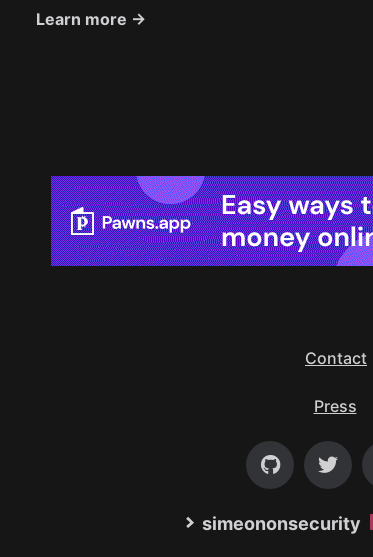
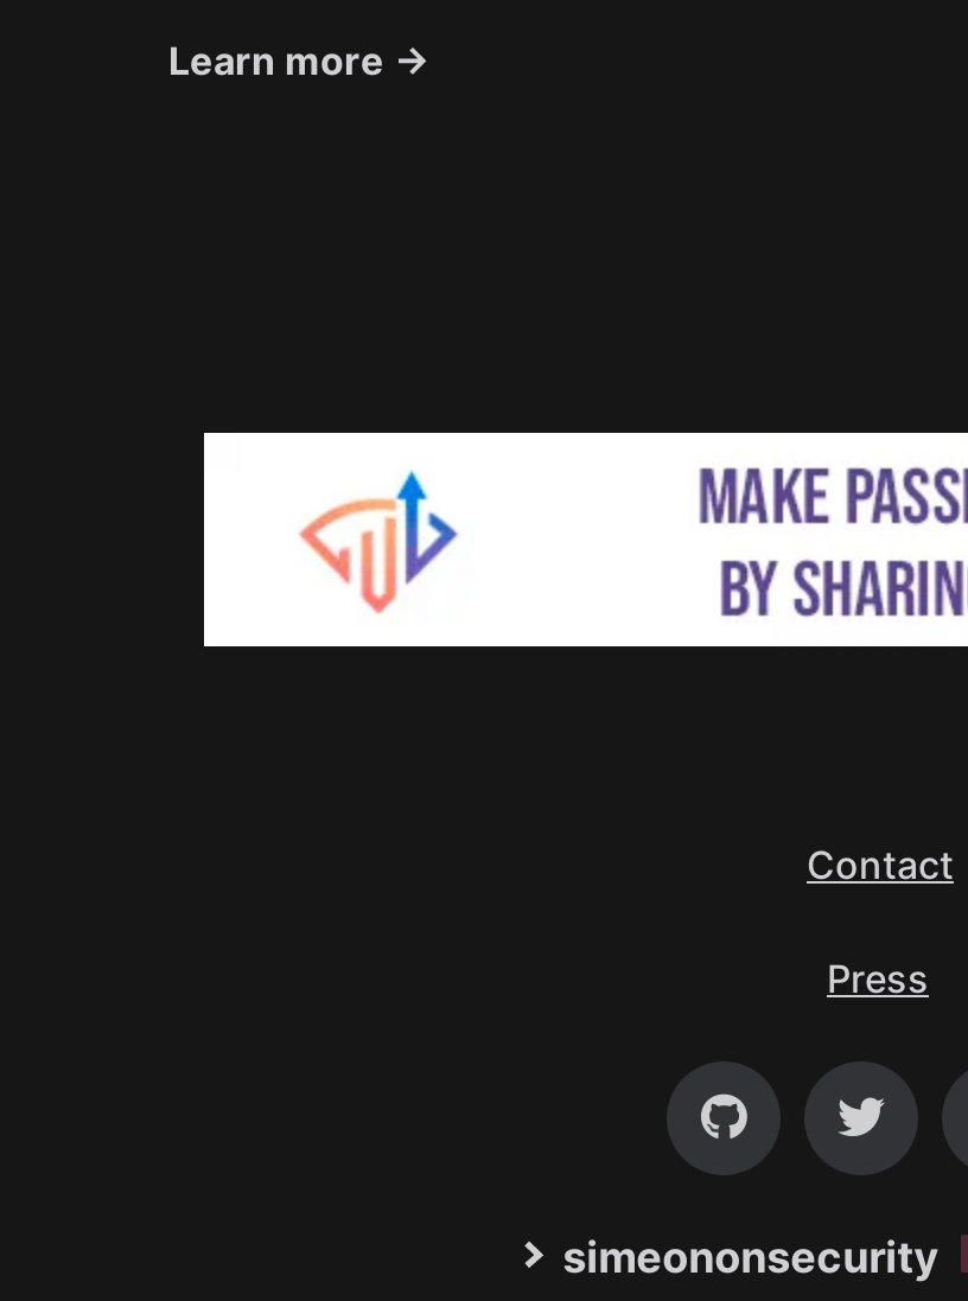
- [image]
+ [image]
